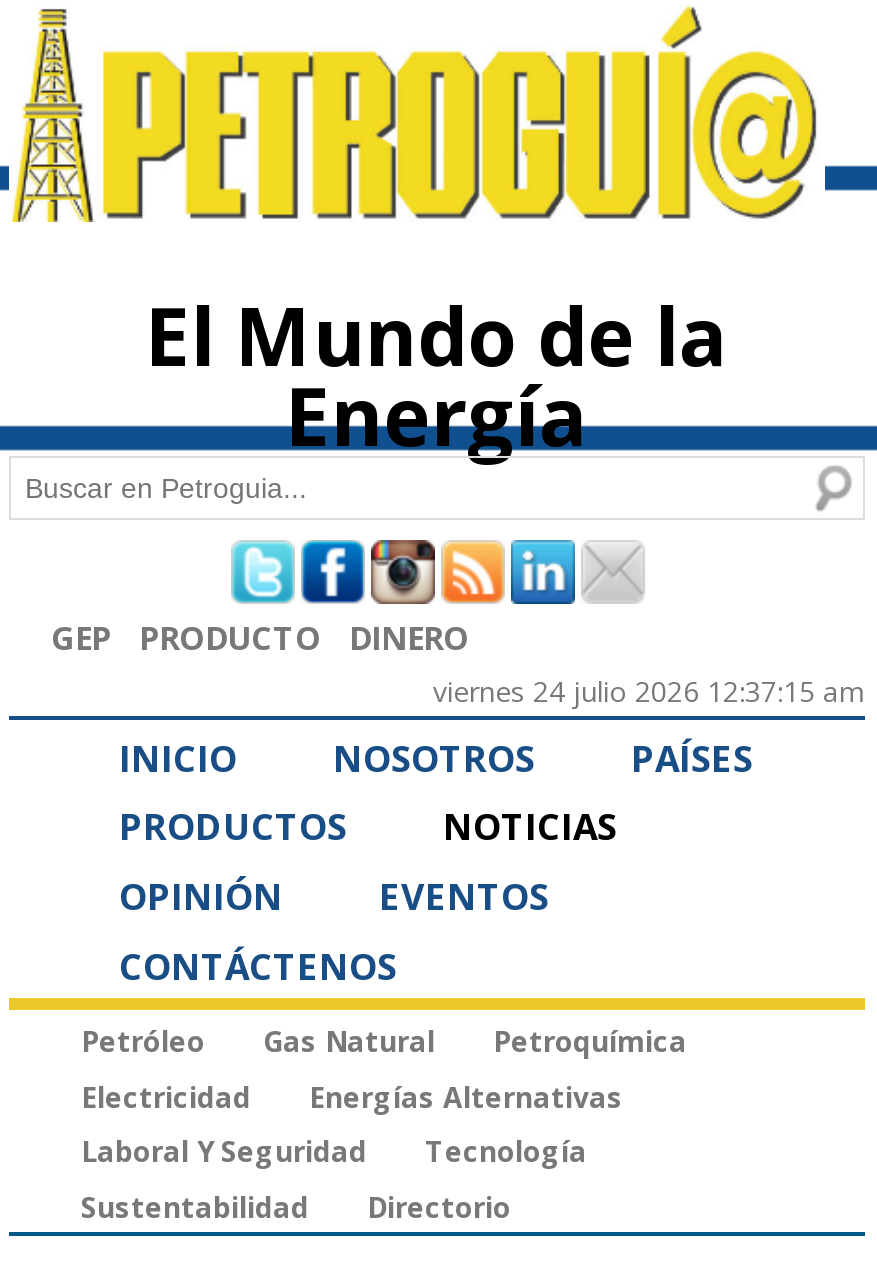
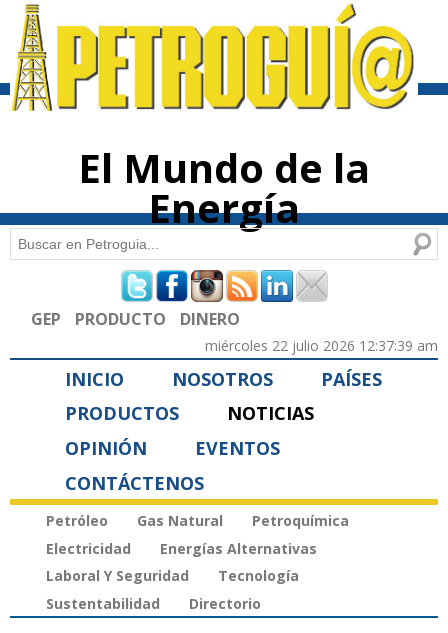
- viernes 24 julio 2026 12:37:15 am
+ miércoles 22 julio 2026 12:37:39 am
